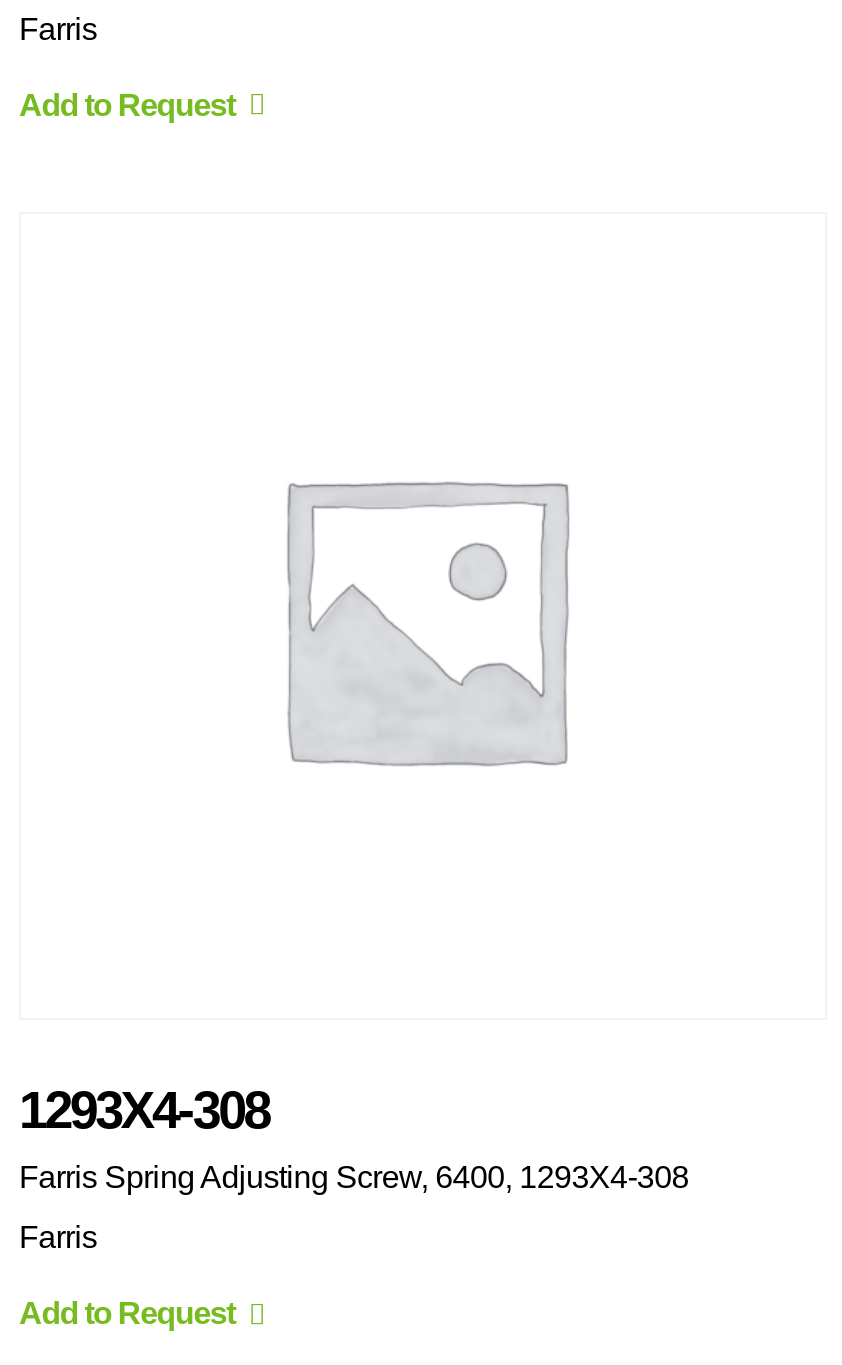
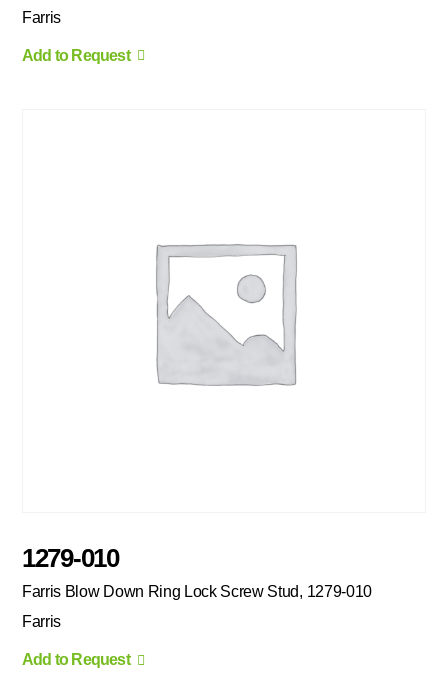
- 1293X4-308
- Farris Spring Adjusting Screw, 6400, 1293X4-308
+ 1279-010
+ Farris Blow Down Ring Lock Screw Stud, 1279-010
